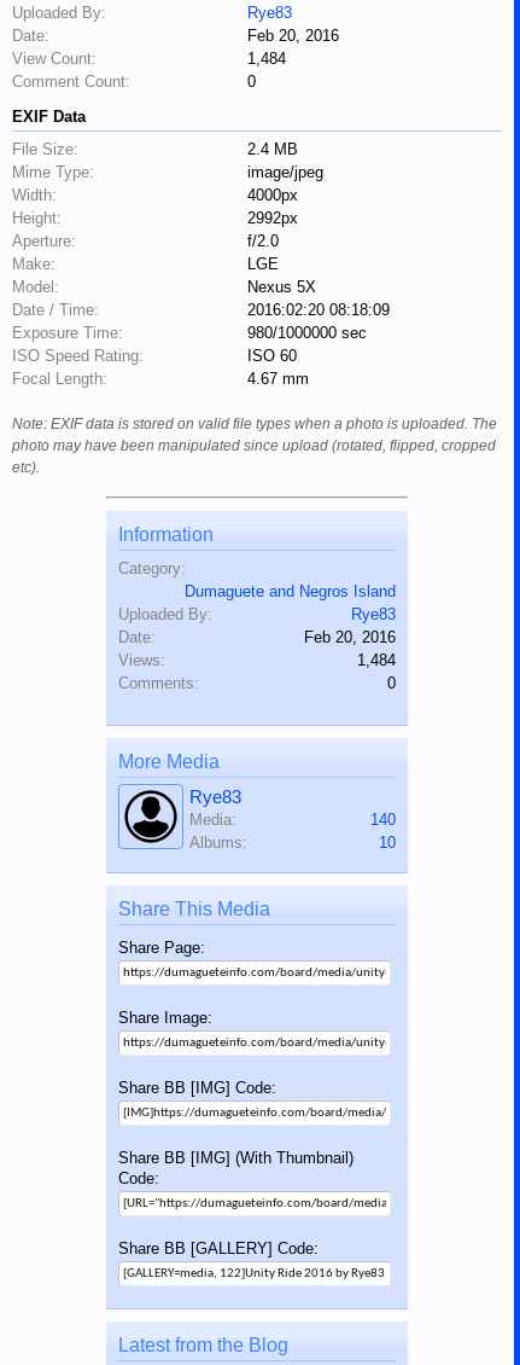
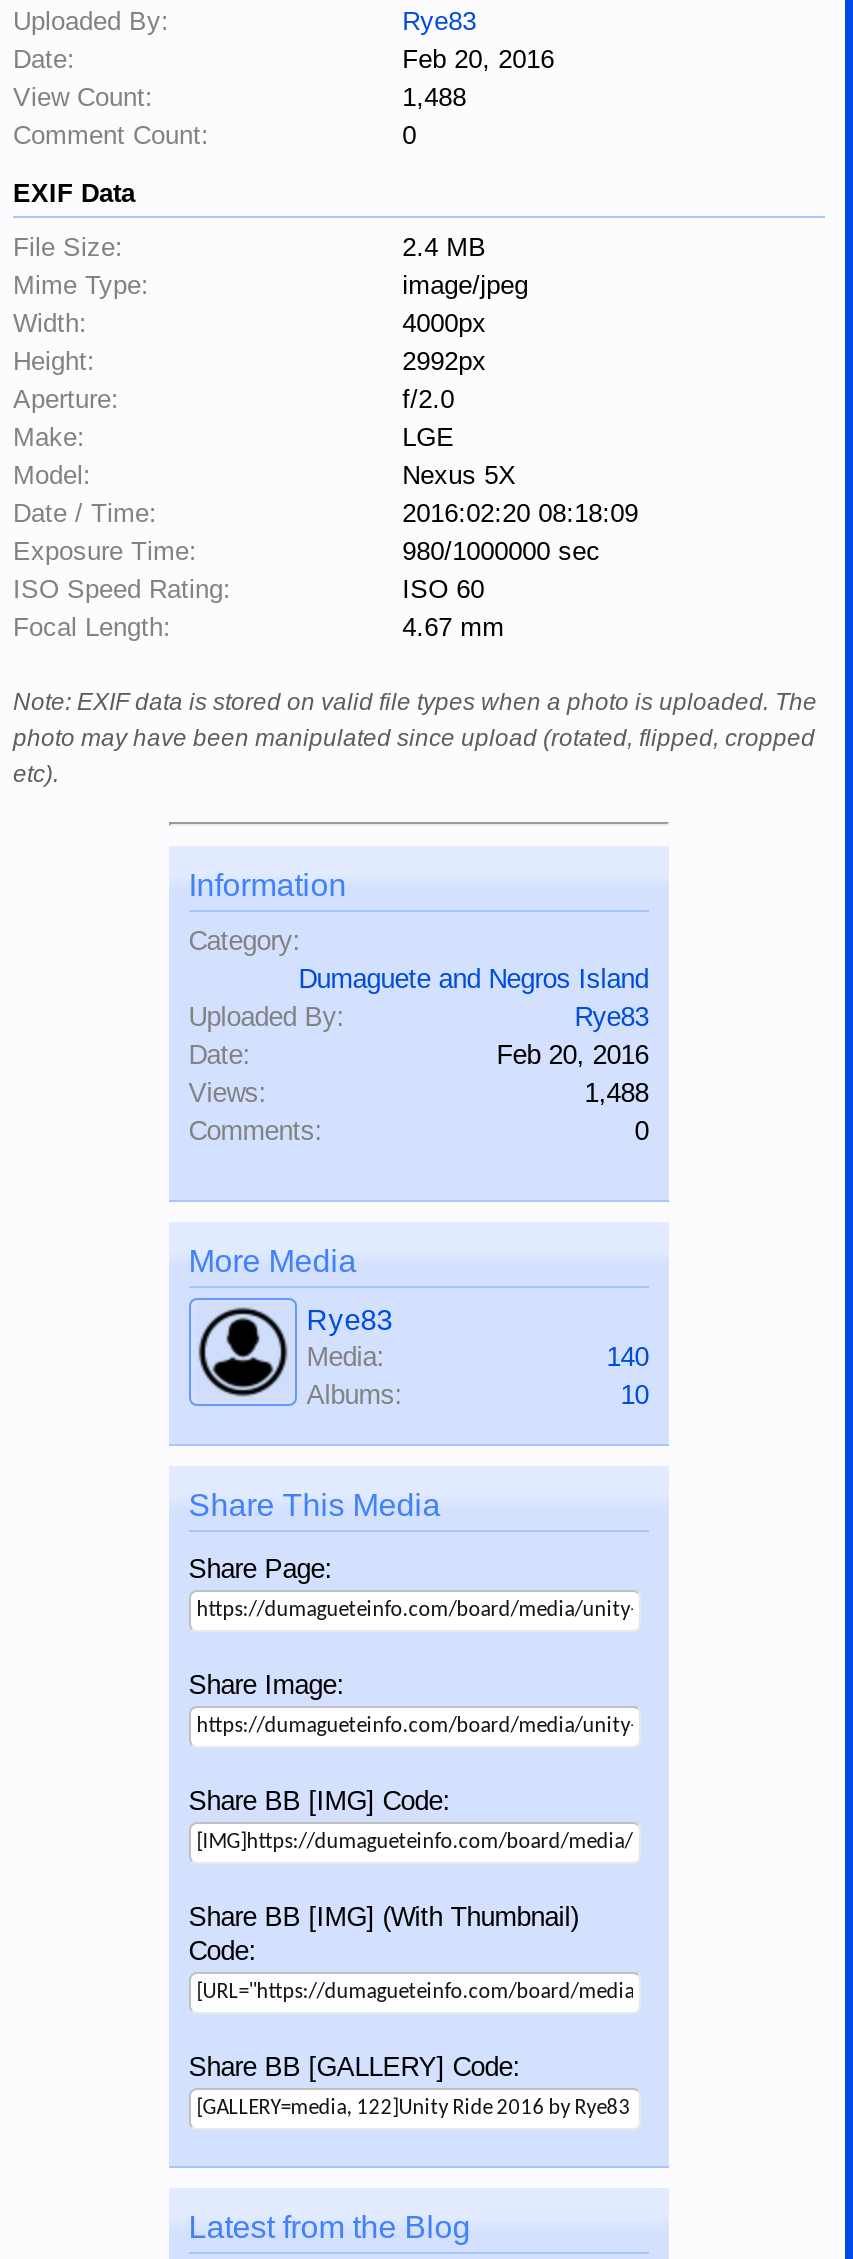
- 1,484
+ 1,488

- 1,484
+ 1,488
